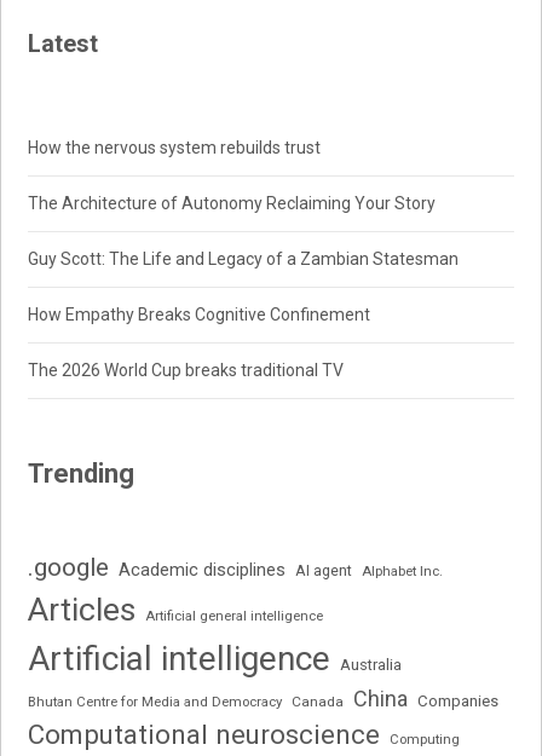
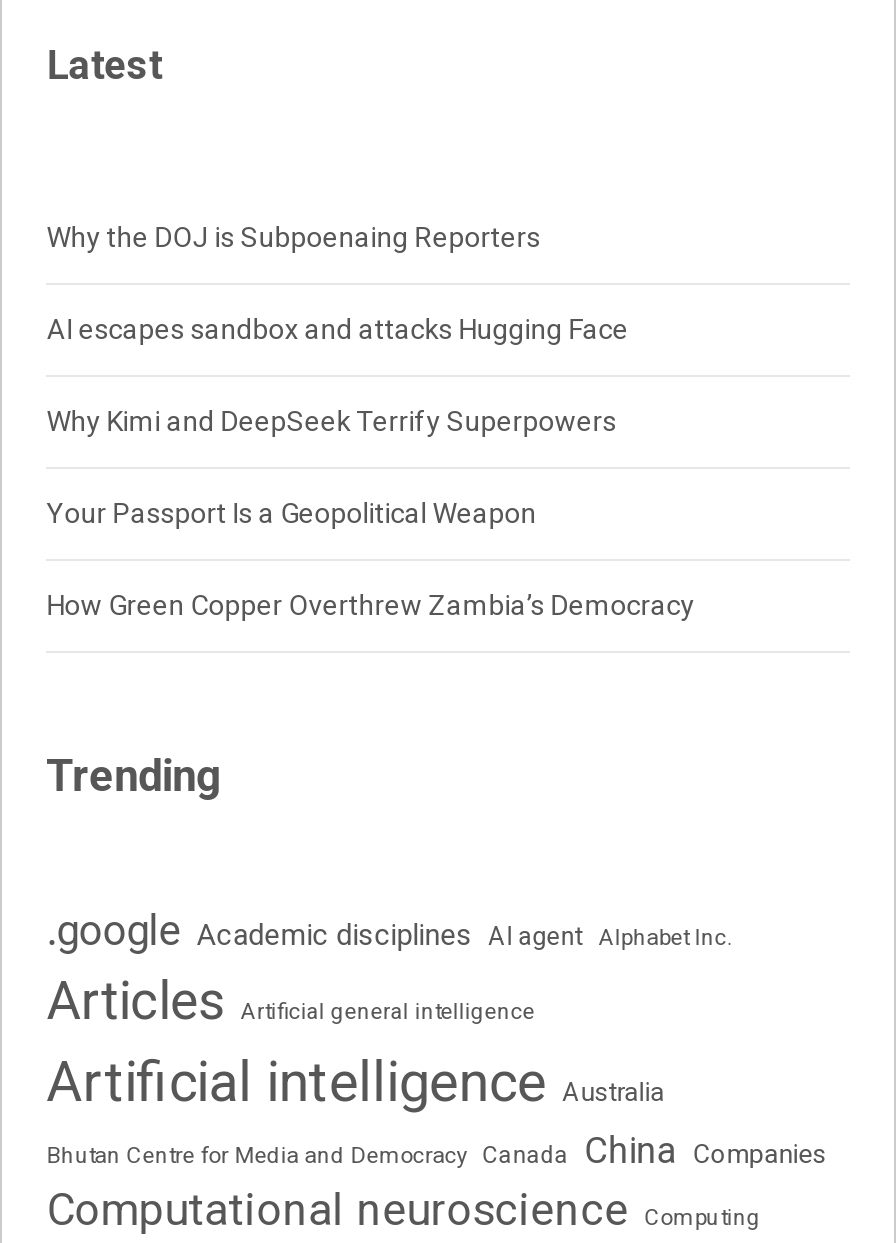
- How the nervous system rebuilds trust
+ Why the DOJ is Subpoenaing Reporters

- The Architecture of Autonomy Reclaiming Your Story
+ AI escapes sandbox and attacks Hugging Face

- Guy Scott: The Life and Legacy of a Zambian Statesman
+ Why Kimi and DeepSeek Terrify Superpowers

- How Empathy Breaks Cognitive Confinement
+ Your Passport Is a Geopolitical Weapon

- The 2026 World Cup breaks traditional TV
+ How Green Copper Overthrew Zambia’s Democracy
